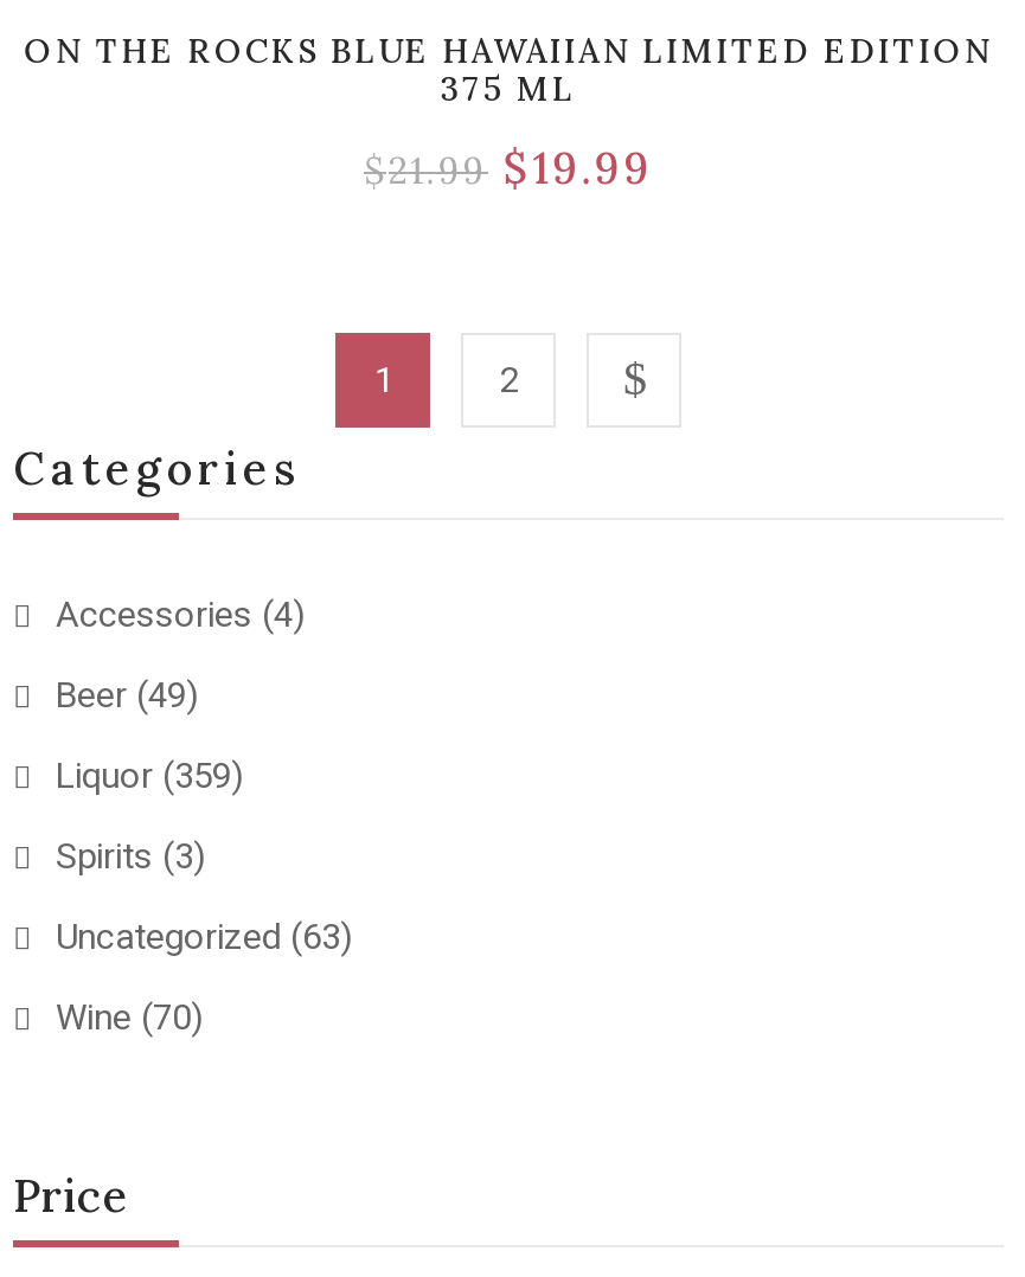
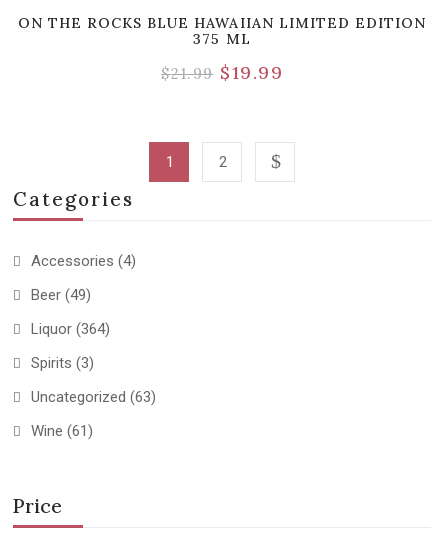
- Liquor (359)
+ Liquor (364)

- Wine (70)
+ Wine (61)
